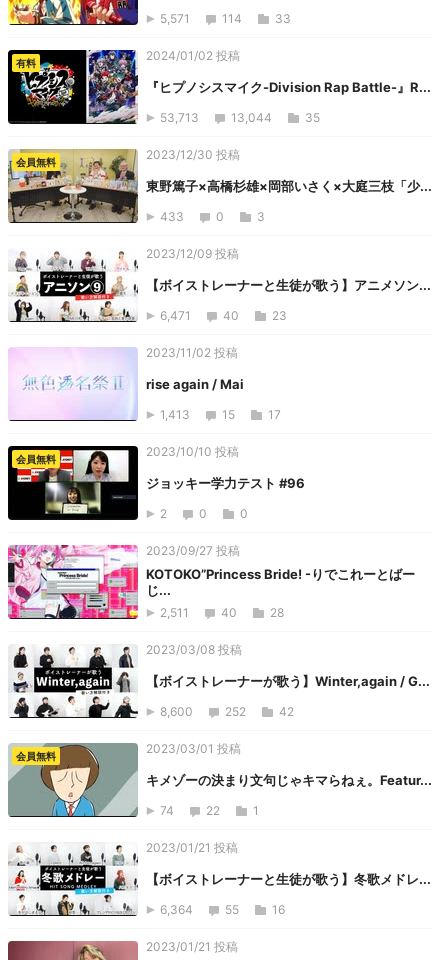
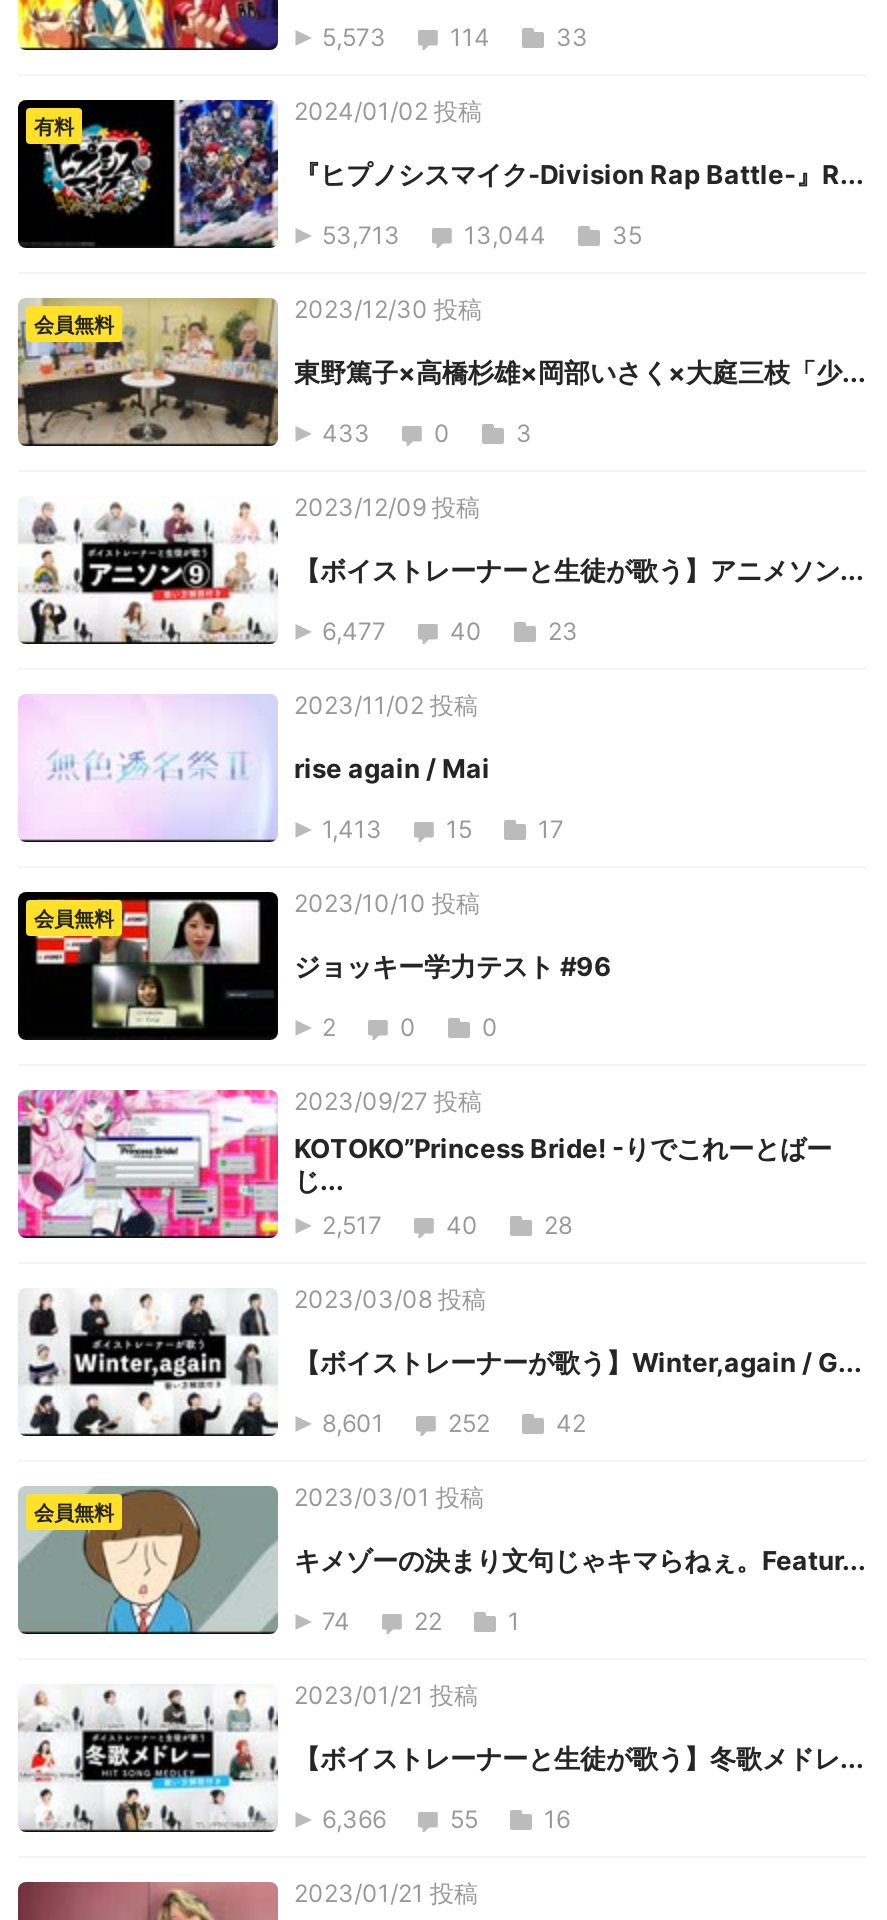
- 5,571
+ 5,573

- 6,471
+ 6,477

- 2,511
+ 2,517

- 8,600
+ 8,601

- 6,364
+ 6,366
